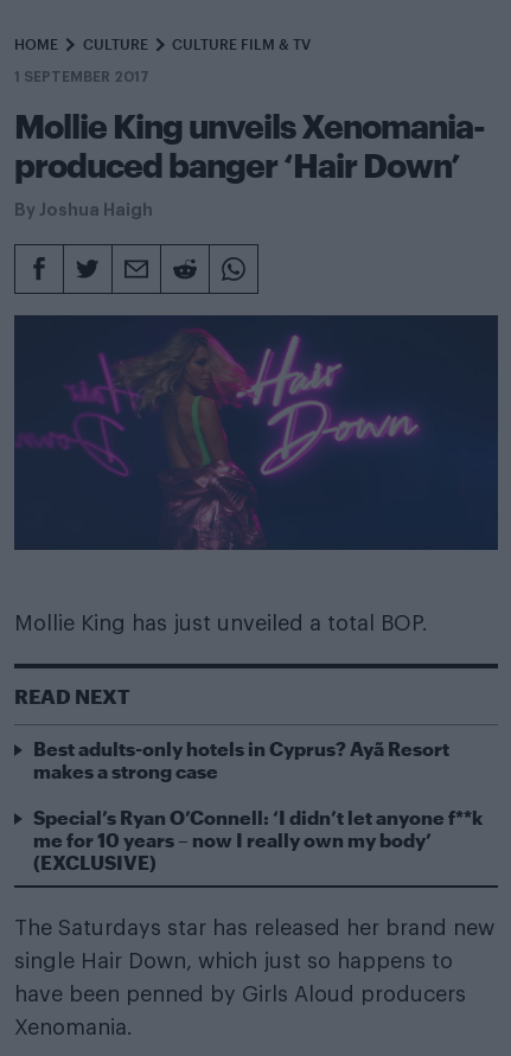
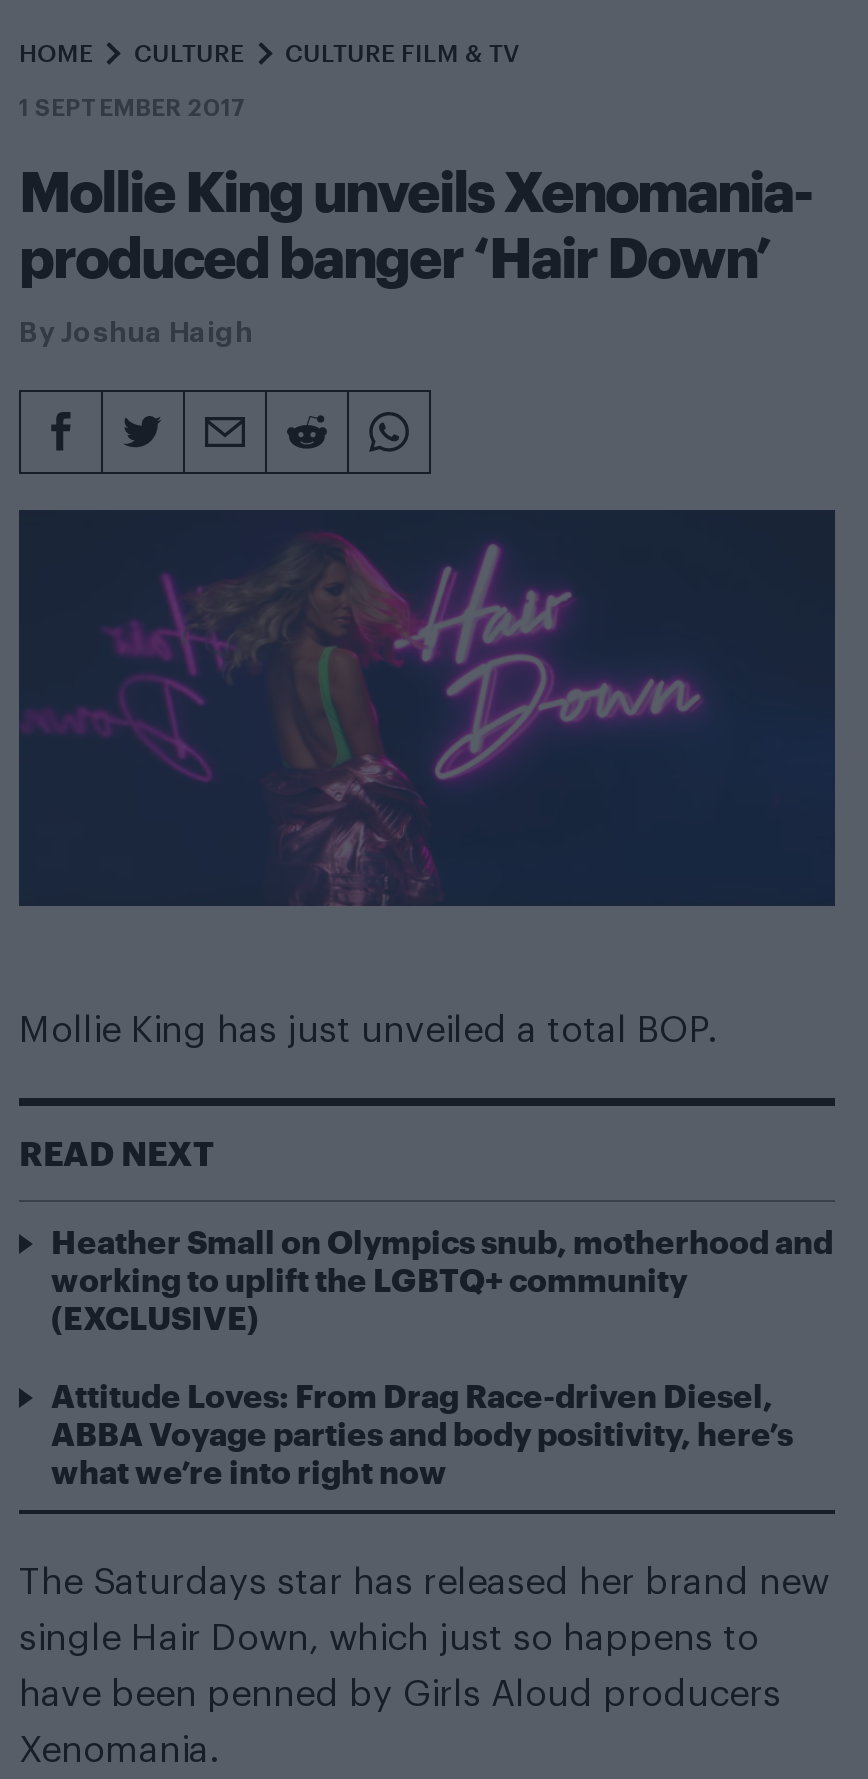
- Best adults-only hotels in Cyprus? Ayã Resort
- makes a strong case
- Special’s Ryan O’Connell: ‘I didn’t let anyone f**k
- me for 10 years – now I really own my body’
+ Heather Small on Olympics snub, motherhood and
+ working to uplift the LGBTQ+ community

moved up: (EXCLUSIVE)

+ Attitude Loves: From Drag Race-driven Diesel,
+ ABBA Voyage parties and body positivity, here’s
+ what we’re into right now
